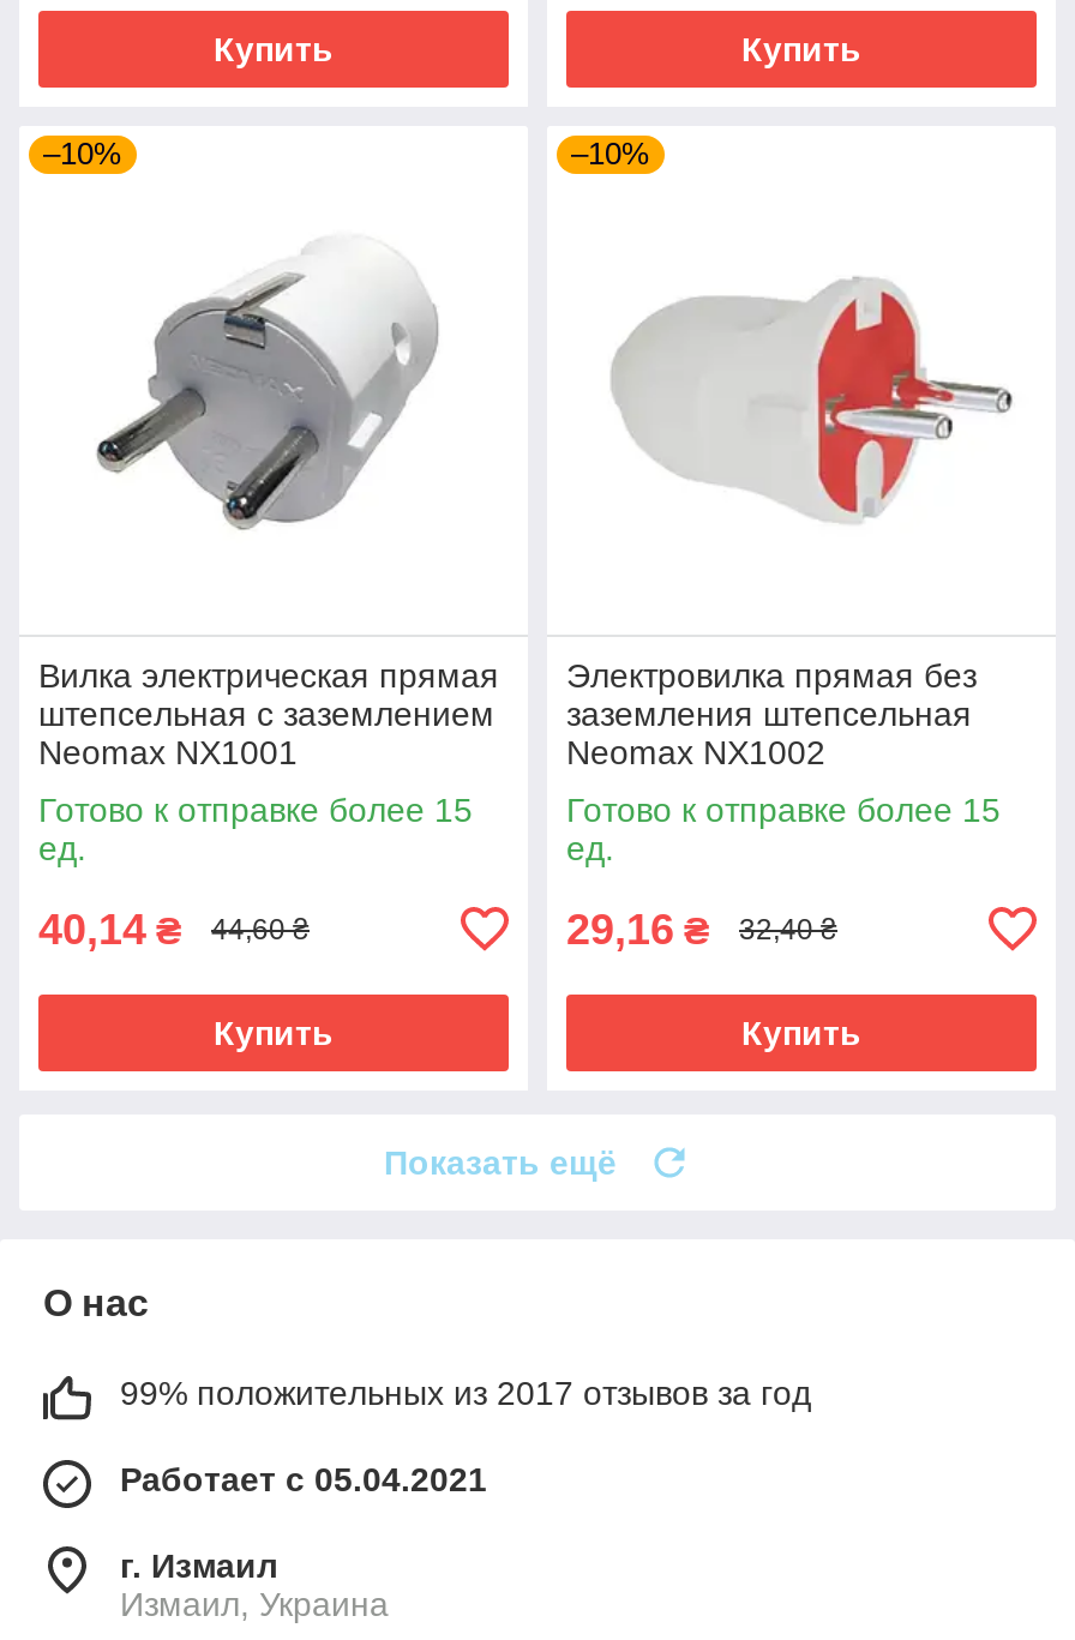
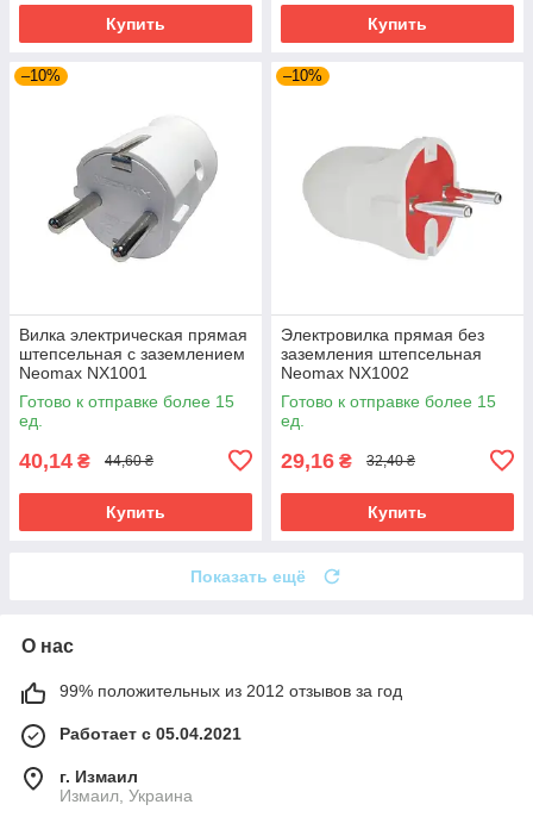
- 99% положительных из 2017 отзывов за год
+ 99% положительных из 2012 отзывов за год
